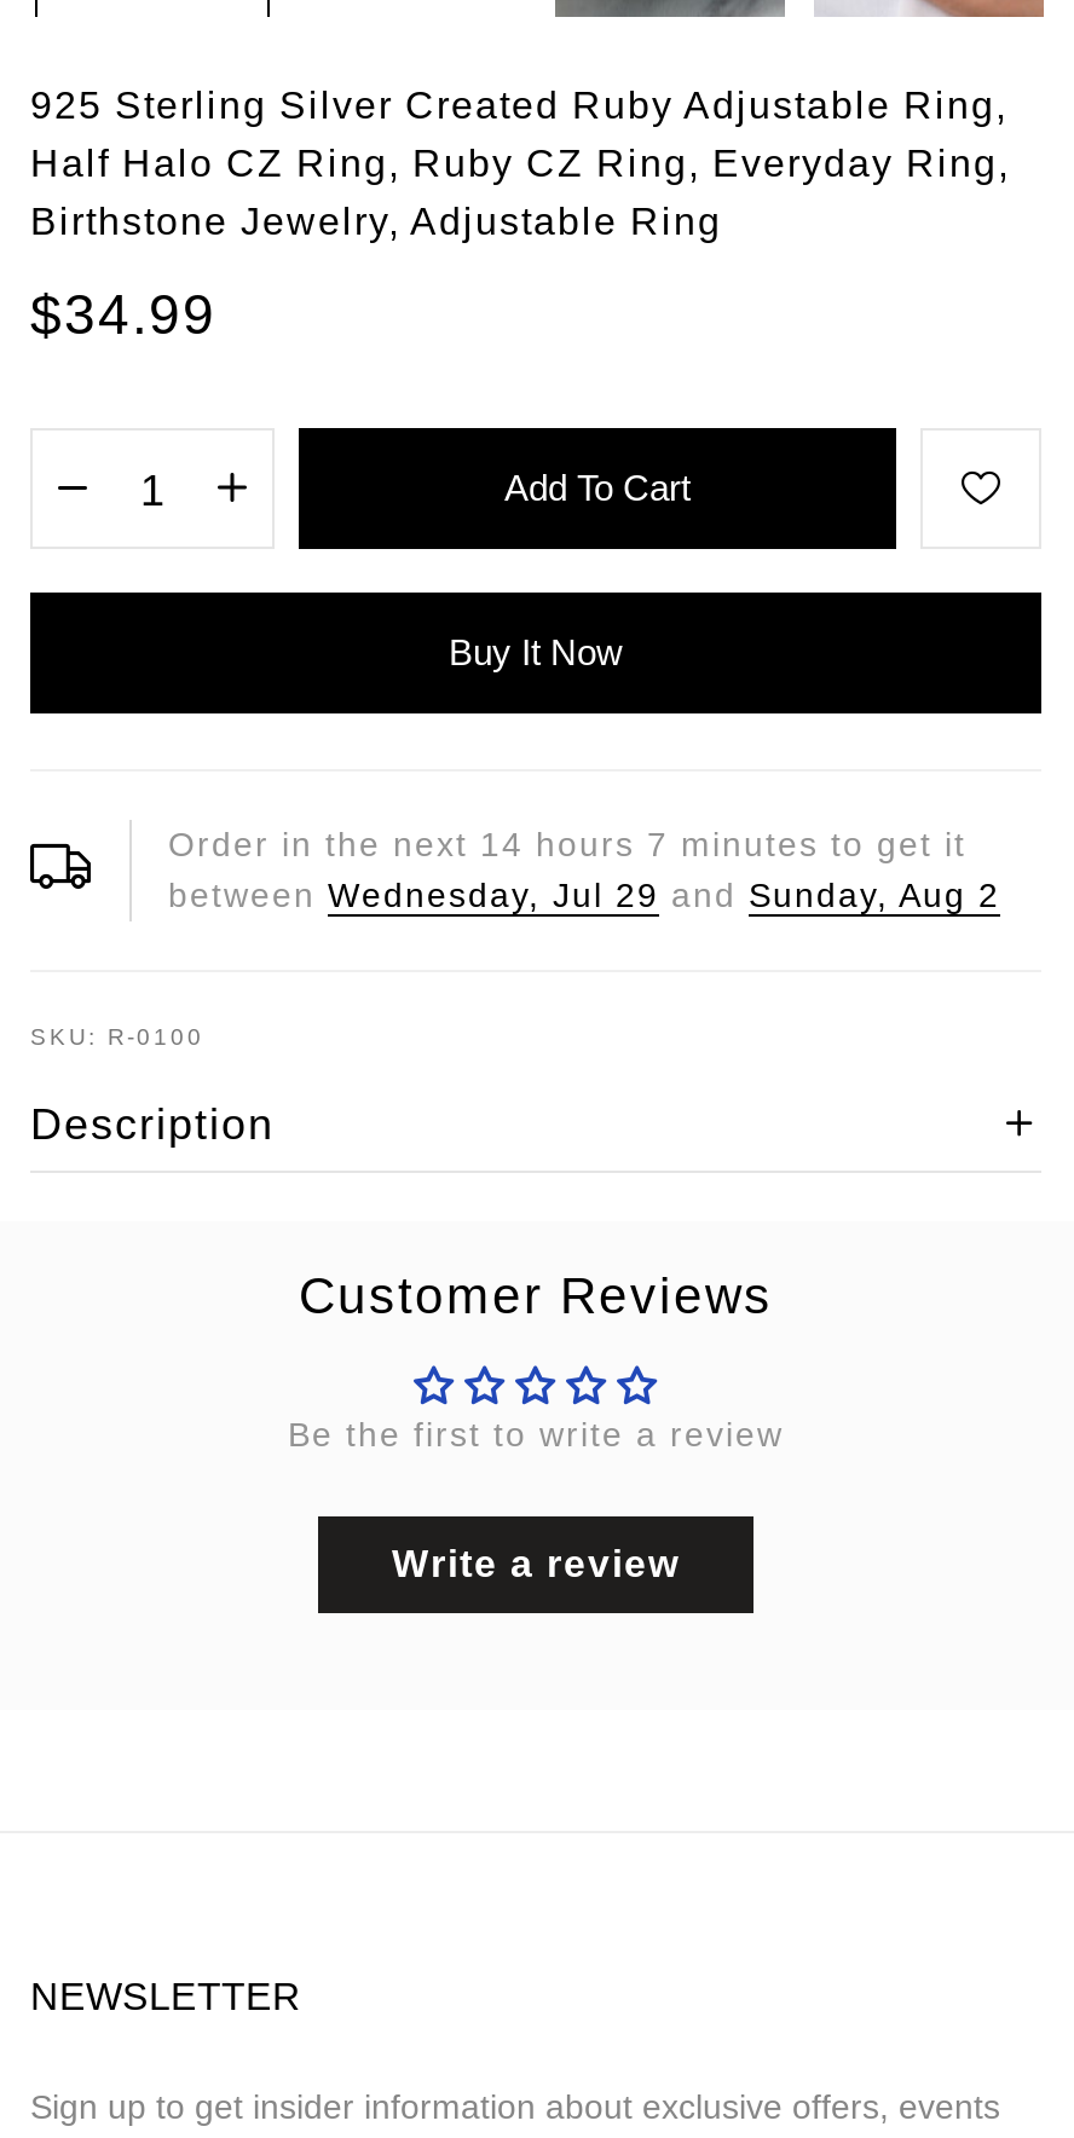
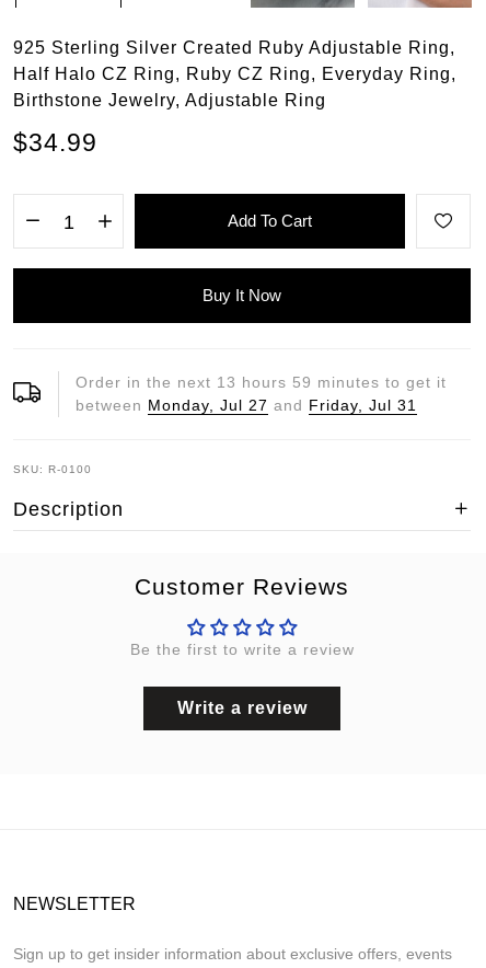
- Order in the next 14 hours 7 minutes to get it
+ Order in the next 13 hours 59 minutes to get it

- between Wednesday, Jul 29 and Sunday, Aug 2
+ between Monday, Jul 27 and Friday, Jul 31
